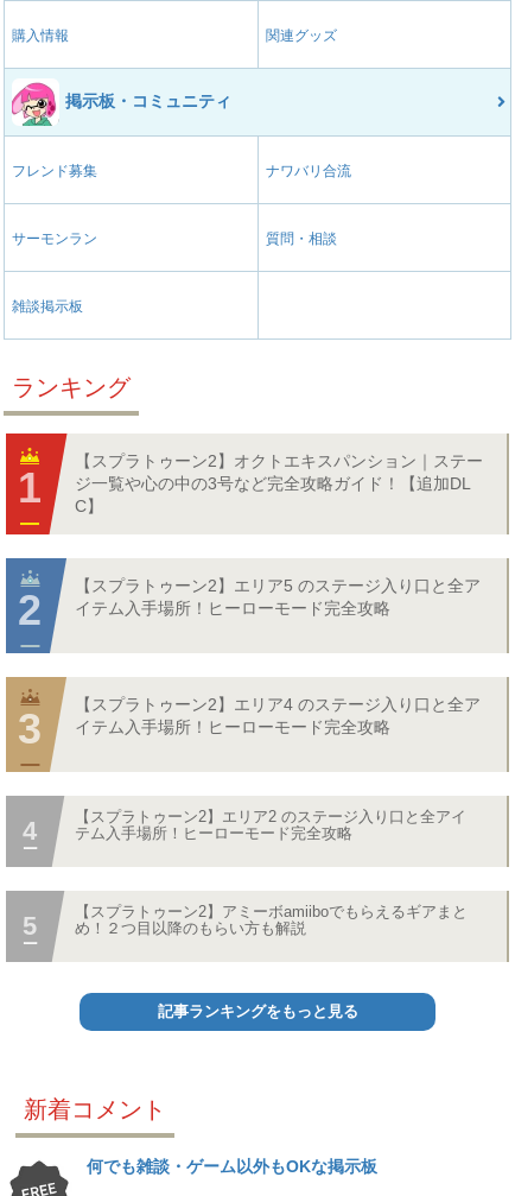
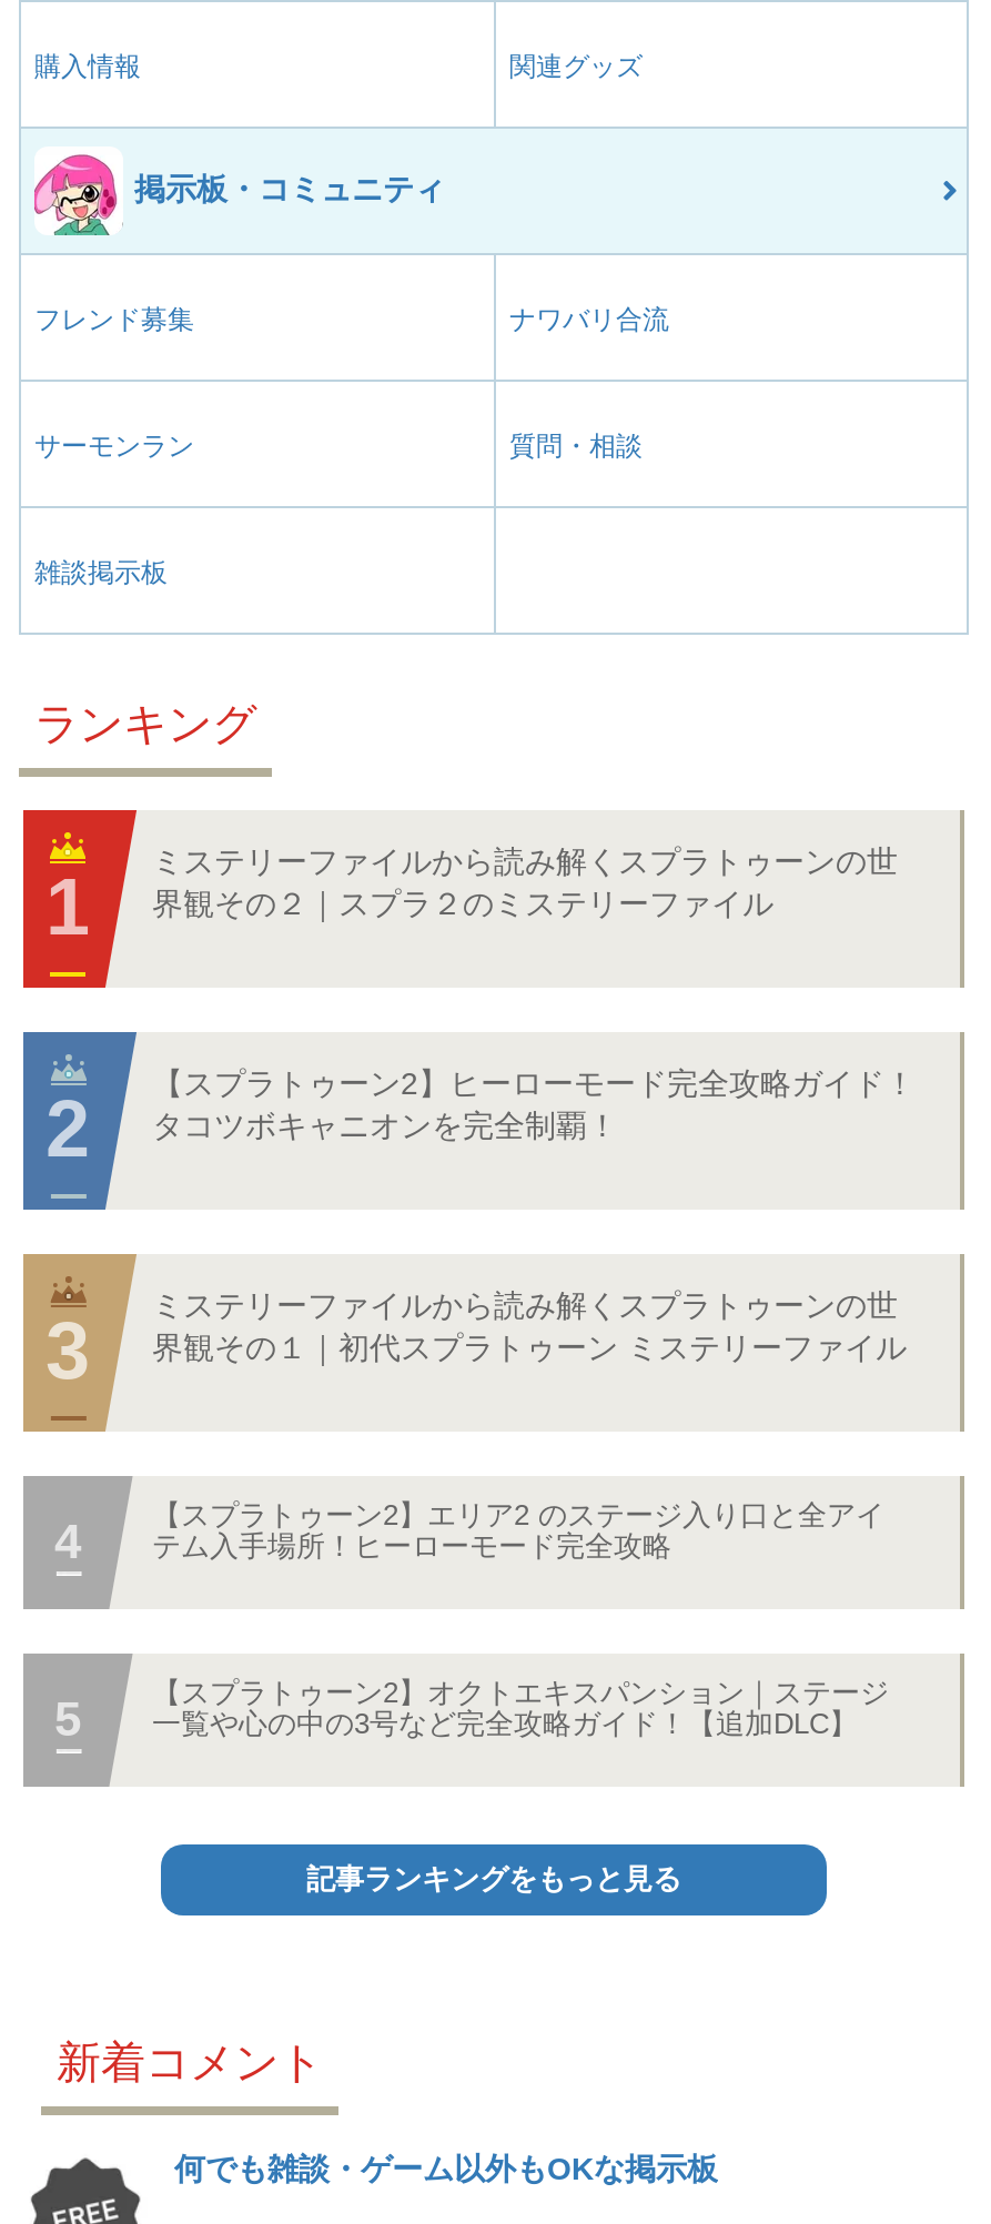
- 【スプラトゥーン2】オクトエキスパンション｜ステー
- ジ一覧や心の中の3号など完全攻略ガイド！【追加DL
- C】
+ ミステリーファイルから読み解くスプラトゥーンの世
+ 界観その２｜スプラ２のミステリーファイル

- 【スプラトゥーン2】エリア5 のステージ入り口と全ア
- イテム入手場所！ヒーローモード完全攻略
+ 【スプラトゥーン2】ヒーローモード完全攻略ガイド！
+ タコツボキャニオンを完全制覇！

- 【スプラトゥーン2】エリア4 のステージ入り口と全ア
- イテム入手場所！ヒーローモード完全攻略
+ ミステリーファイルから読み解くスプラトゥーンの世
+ 界観その１｜初代スプラトゥーン ミステリーファイル

- 【スプラトゥーン2】アミーボamiiboでもらえるギアまと
- め！２つ目以降のもらい方も解説
+ 【スプラトゥーン2】オクトエキスパンション｜ステージ
+ 一覧や心の中の3号など完全攻略ガイド！【追加DLC】
